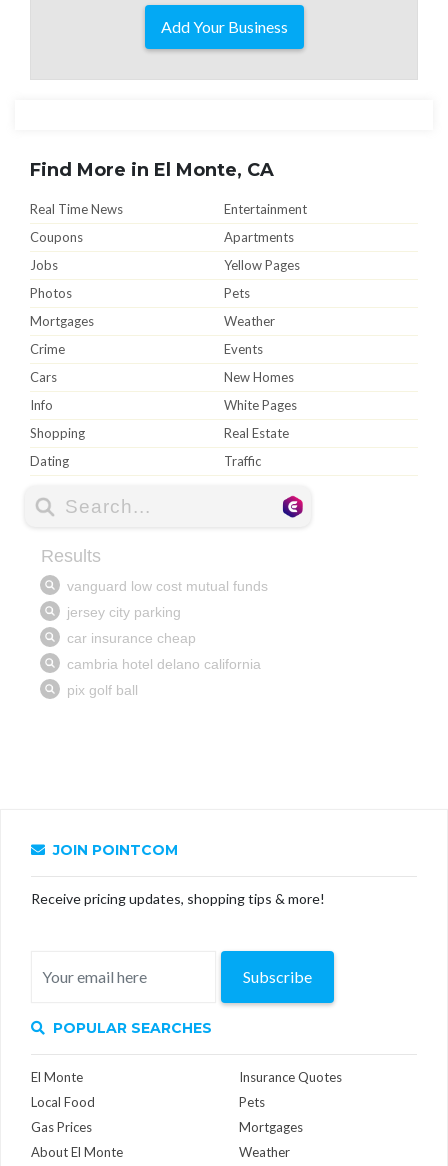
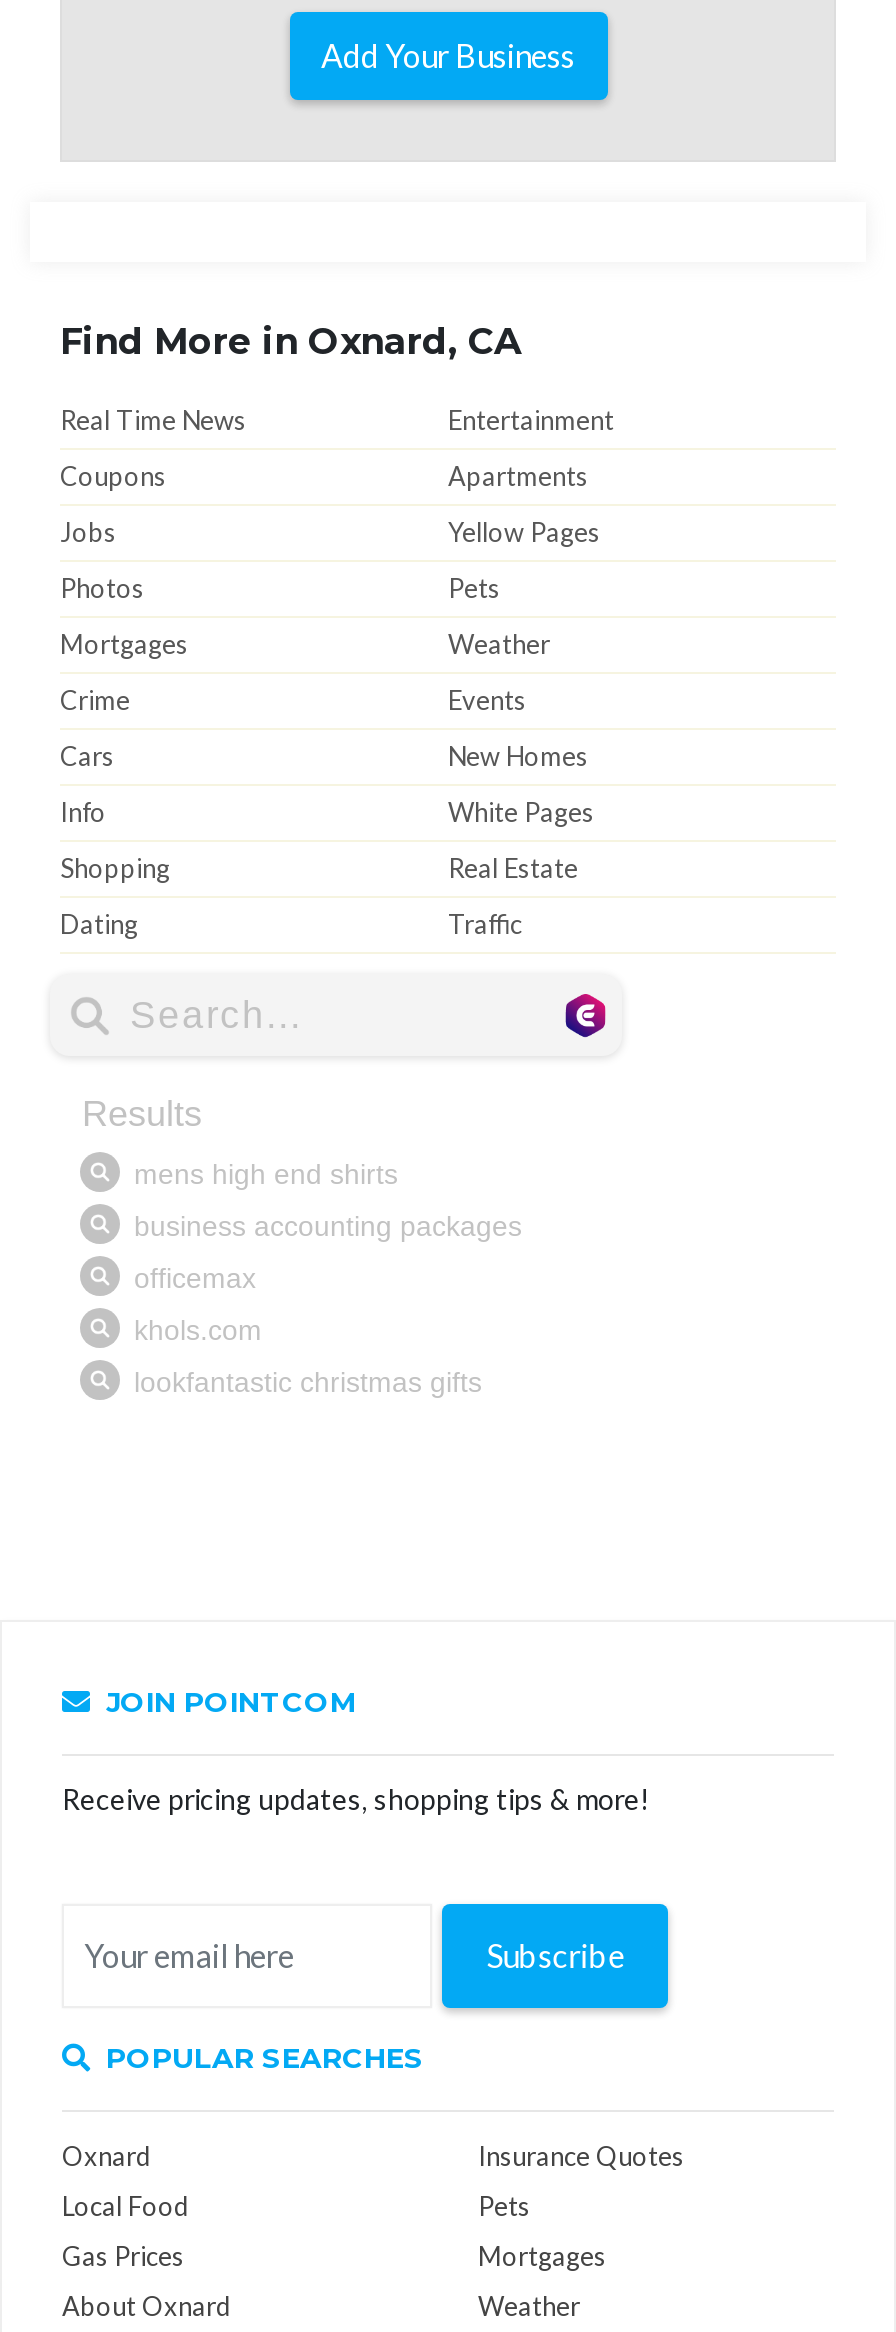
- Find More in El Monte, CA
+ Find More in Oxnard, CA

- El Monte
+ Oxnard

- About El Monte
+ About Oxnard
